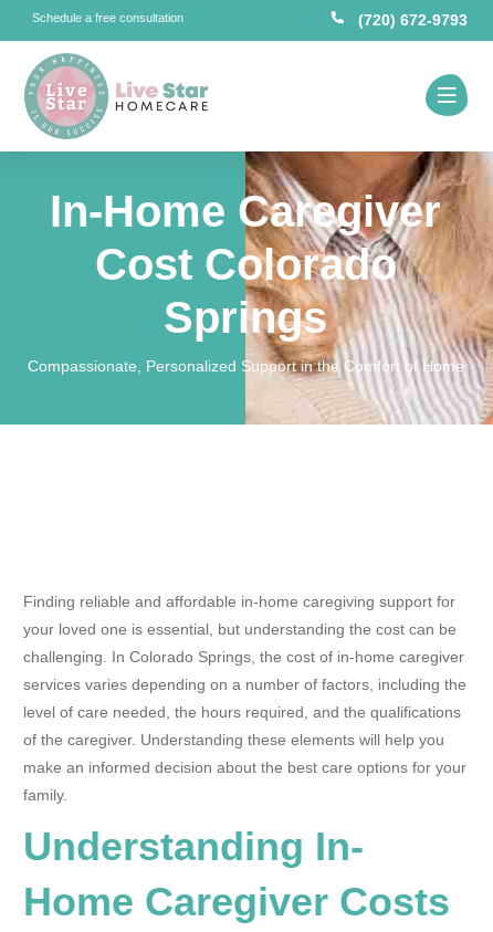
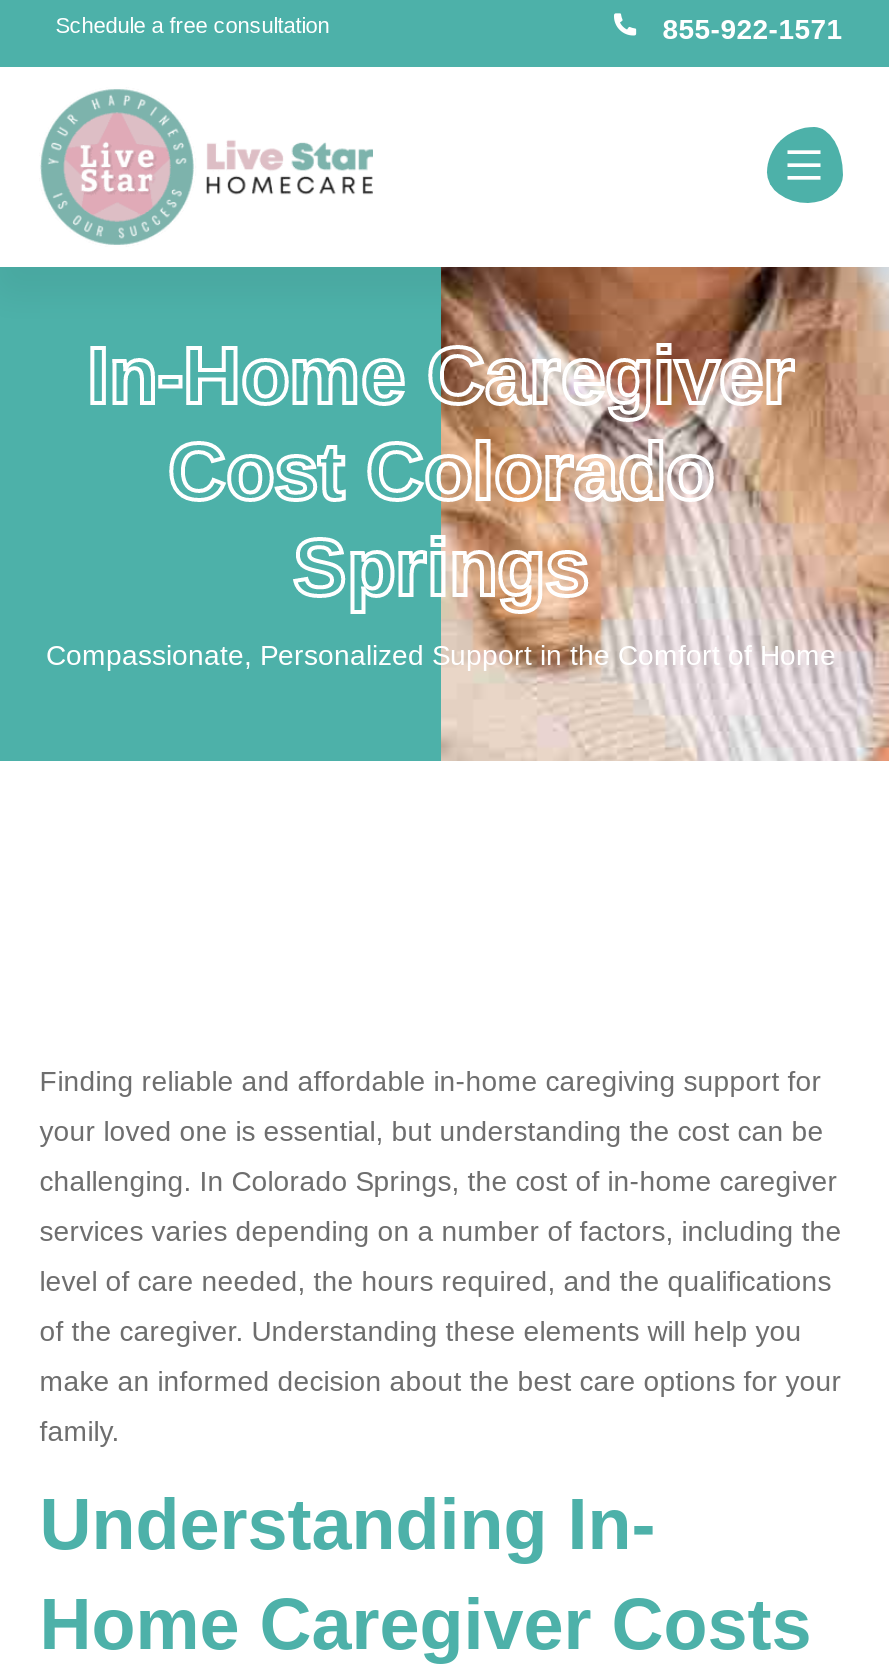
- (720) 672-9793
+ 855-922-1571
